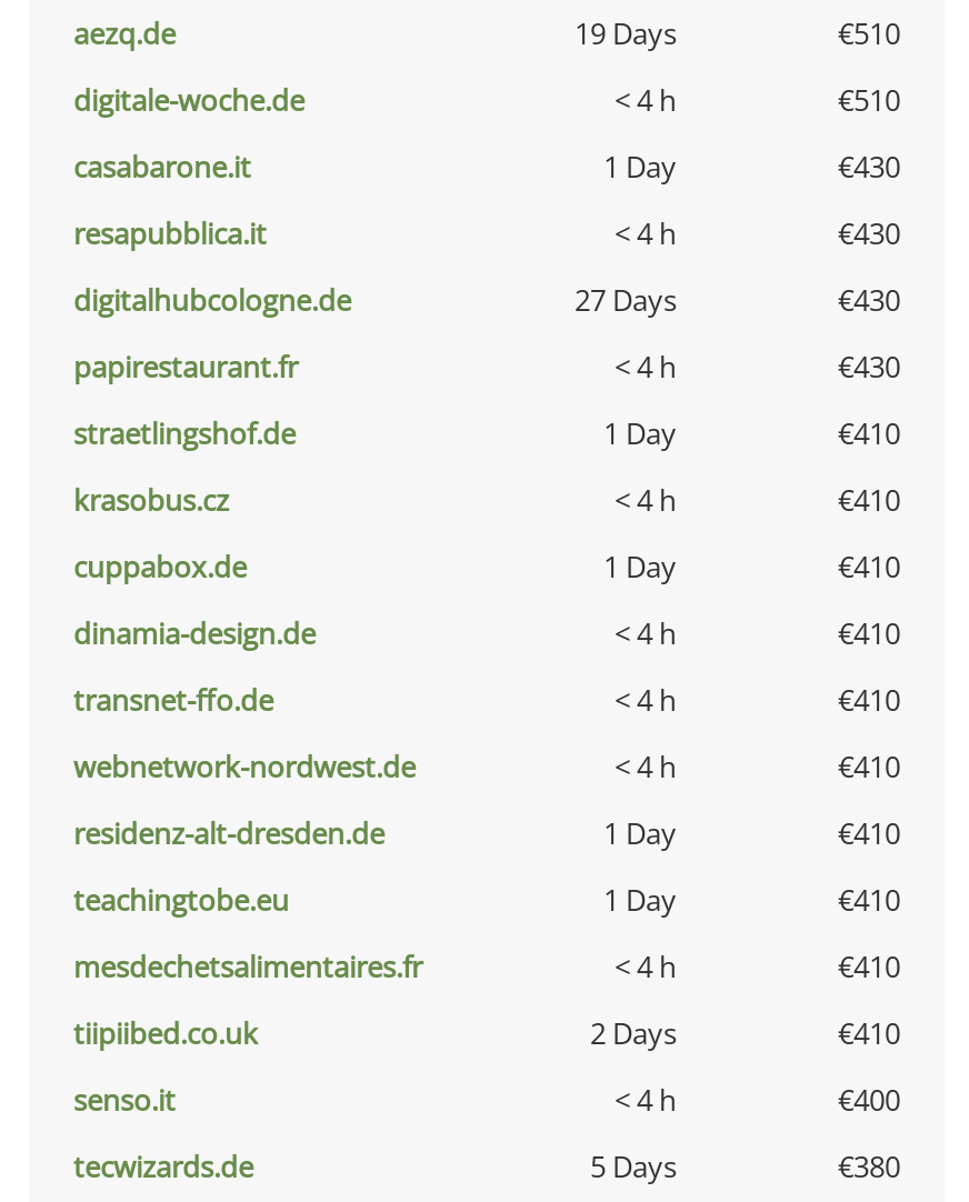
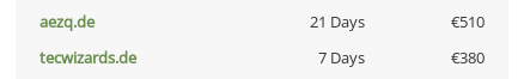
- 19 Days
+ 21 Days

- digitale-woche.de
- < 4 h
- €510
- casabarone.it
- 1 Day
- €430
- resapubblica.it
- < 4 h
- €430
- digitalhubcologne.de
- 27 Days
- €430
- papirestaurant.fr
- < 4 h
- €430
- straetlingshof.de
- 1 Day
- €410
- krasobus.cz
- < 4 h
- €410
- cuppabox.de
- 1 Day
- €410
- dinamia-design.de
- < 4 h
- €410
- transnet-ffo.de
- < 4 h
- €410
- webnetwork-nordwest.de
- < 4 h
- €410
- residenz-alt-dresden.de
- 1 Day
- €410
- teachingtobe.eu
- 1 Day
- €410
- mesdechetsalimentaires.fr
- < 4 h
- €410
- tiipiibed.co.uk
- 2 Days
- €410
- senso.it
- < 4 h
- €400

- 5 Days
+ 7 Days
